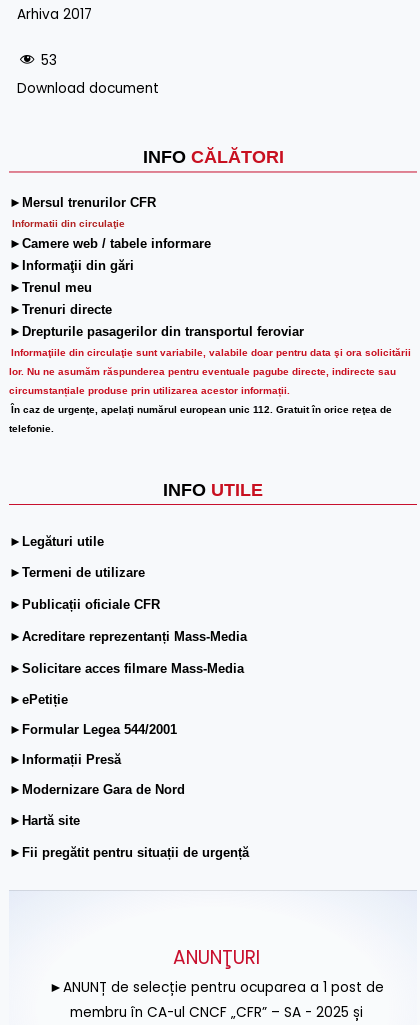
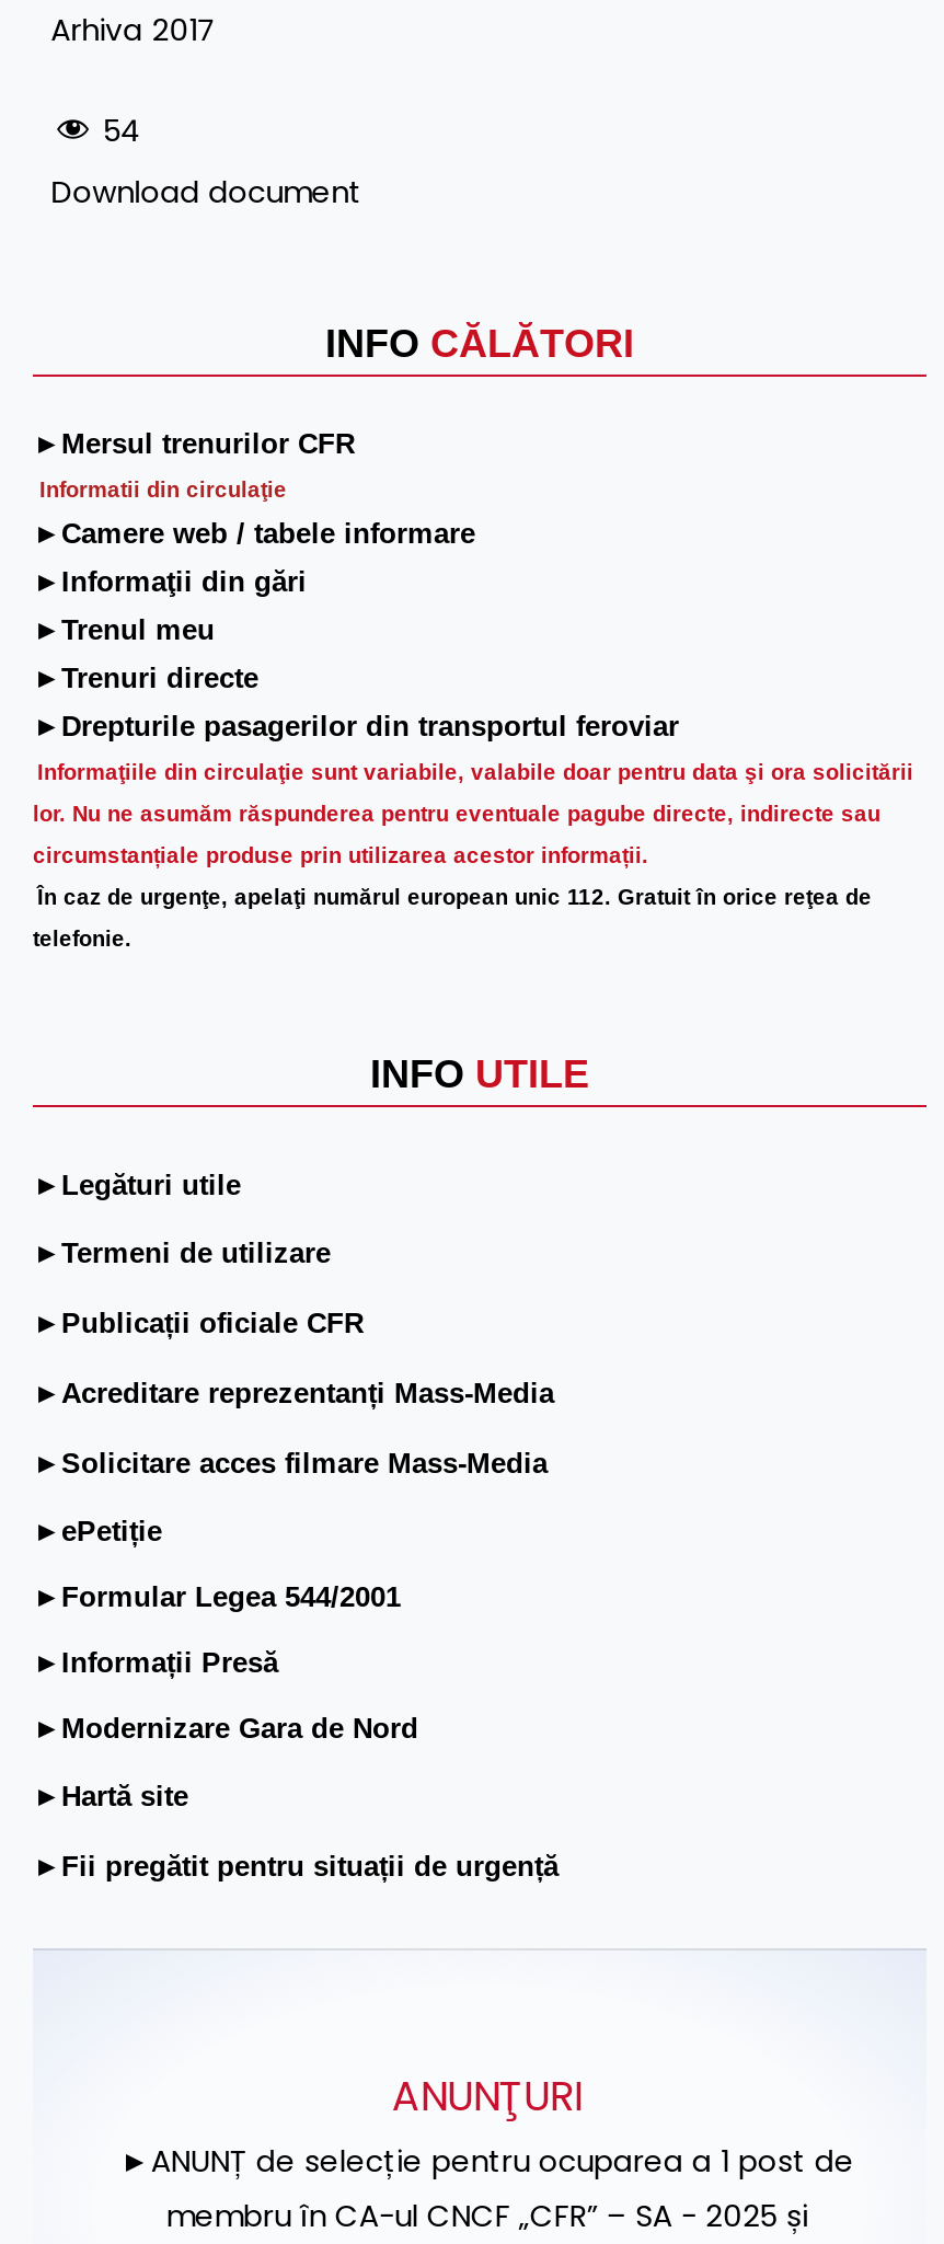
- 53
+ 54
